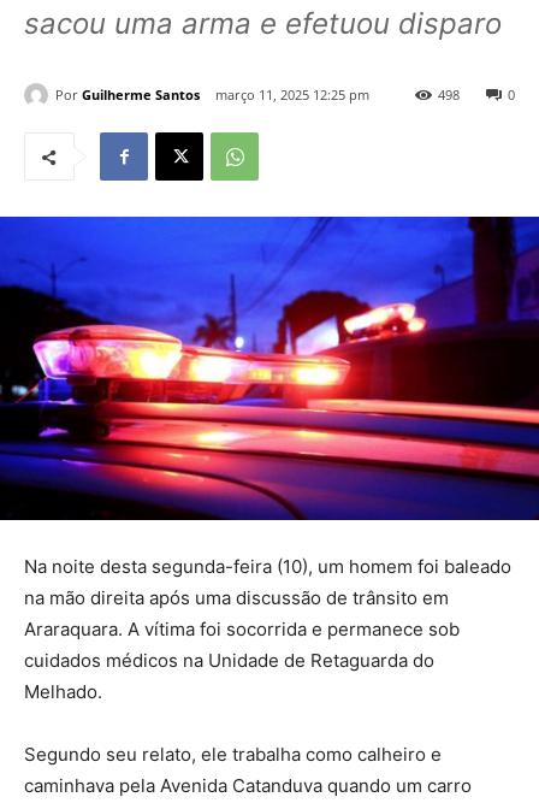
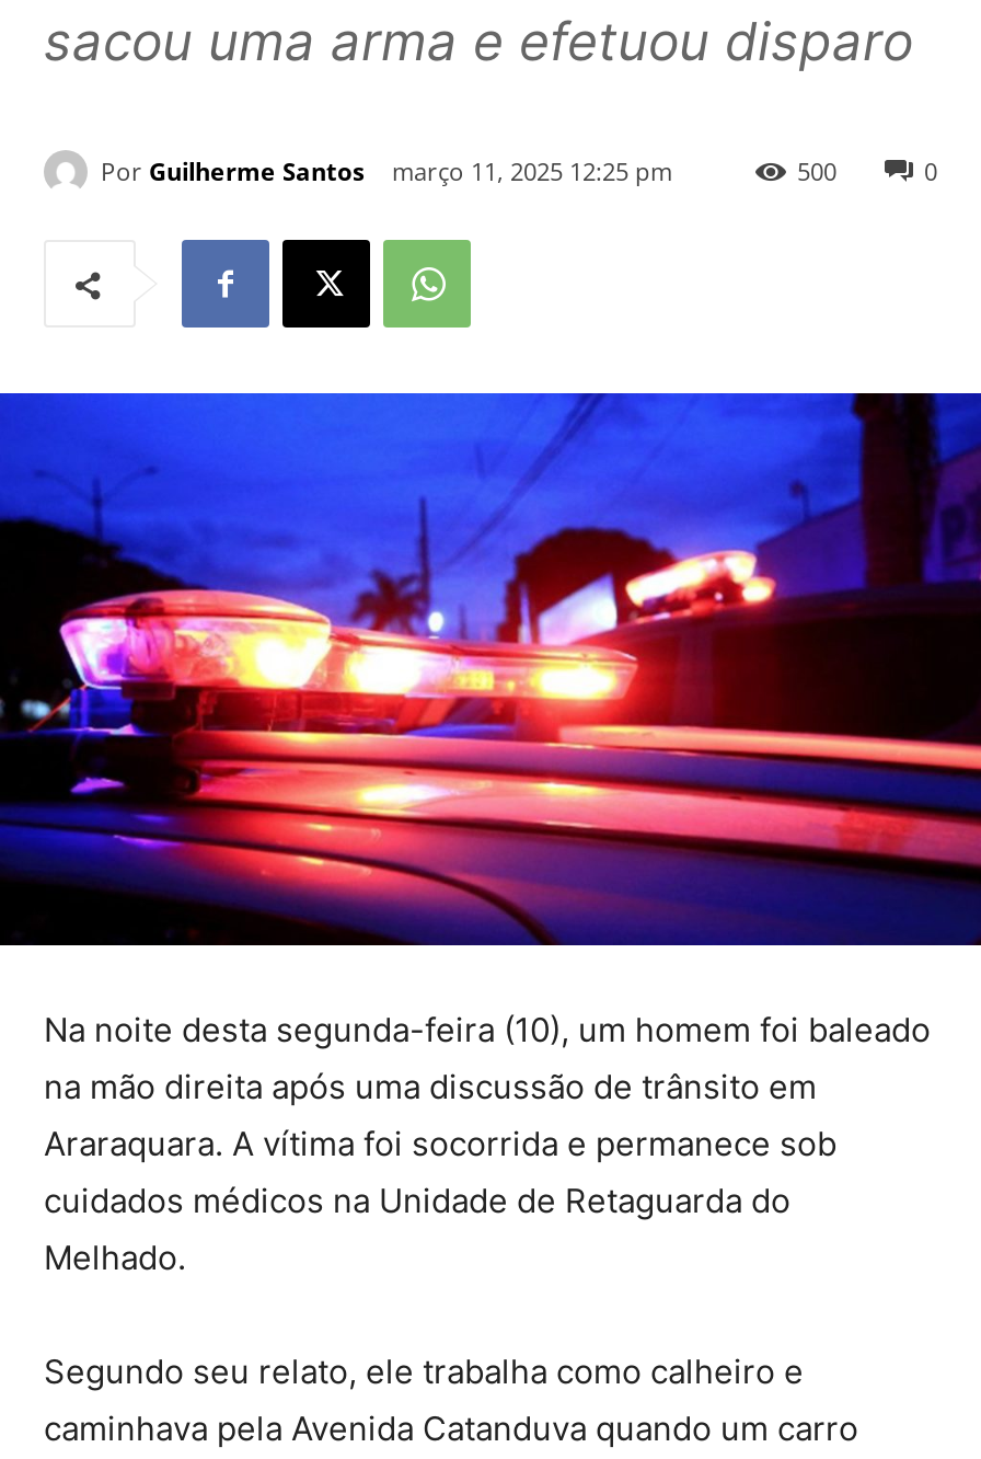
- 498
+ 500
